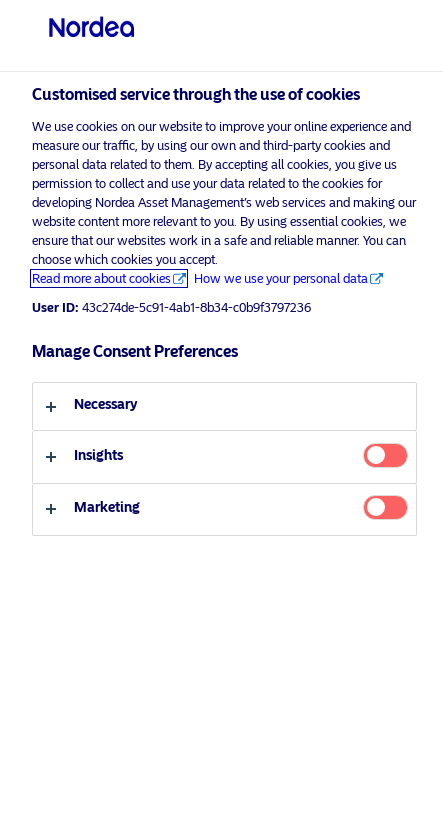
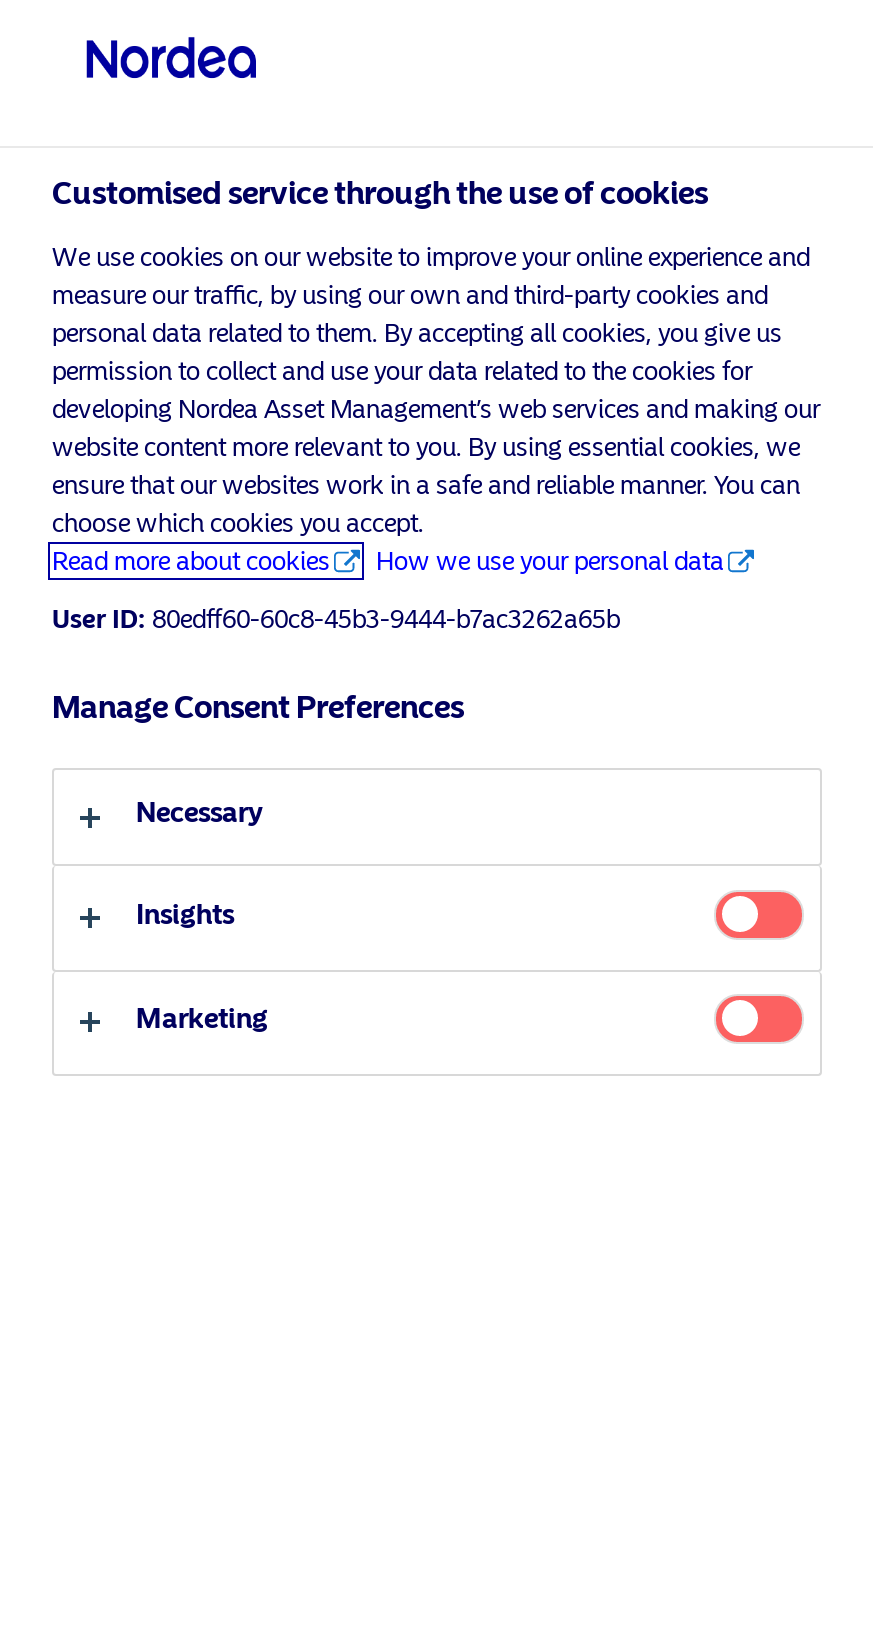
- User ID: 43c274de-5c91-4ab1-8b34-c0b9f3797236
+ User ID: 80edff60-60c8-45b3-9444-b7ac3262a65b
